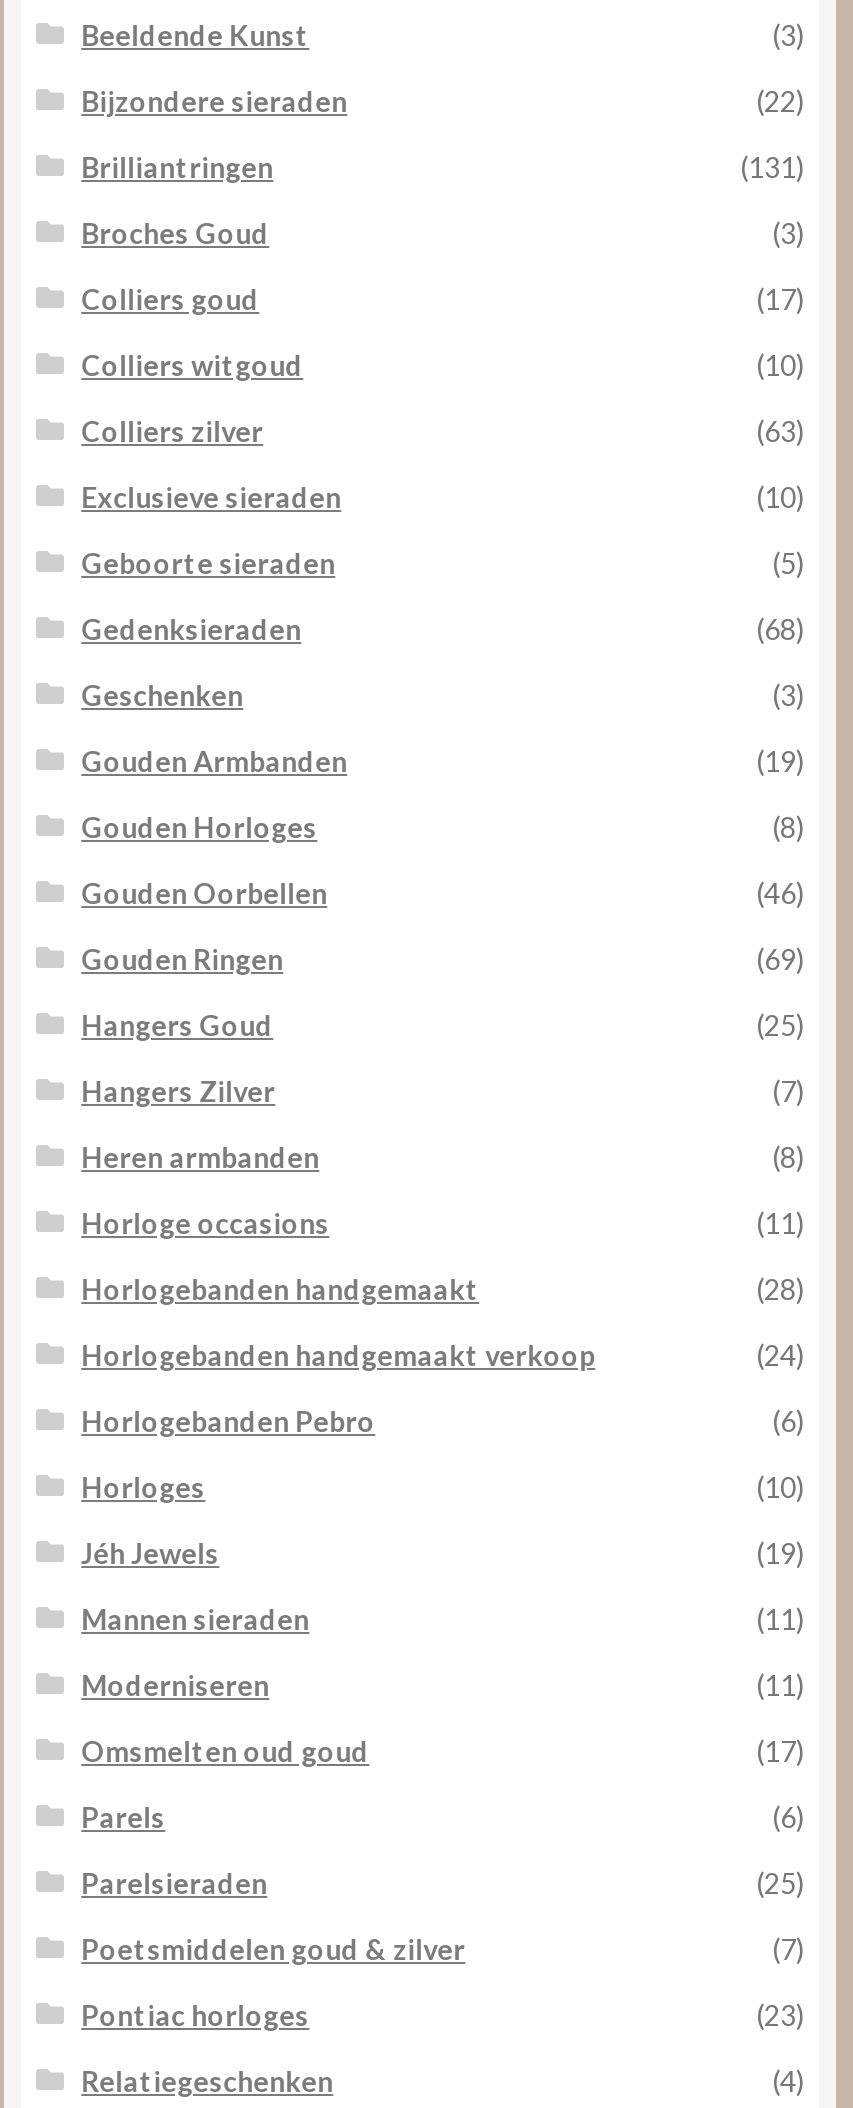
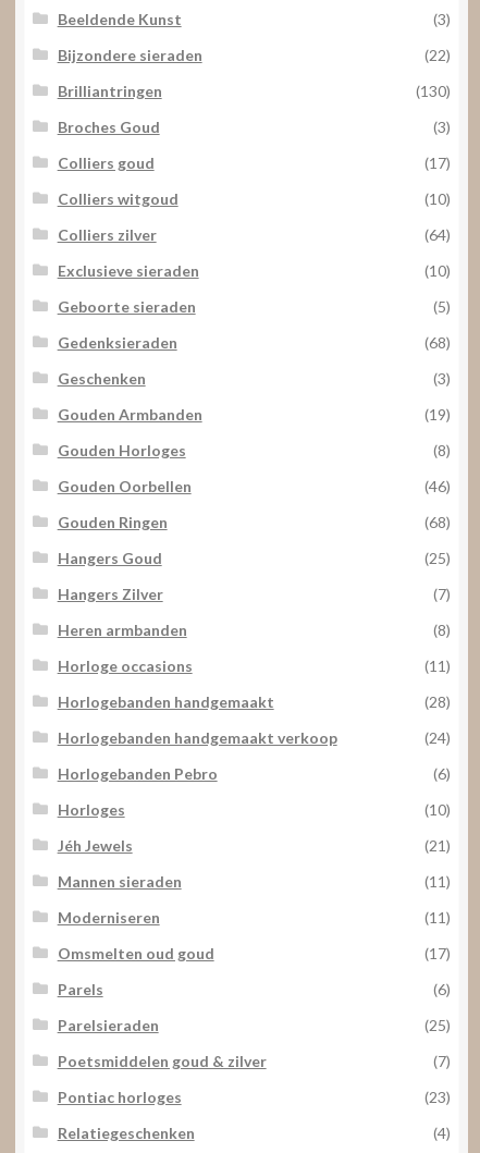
- (131)
+ (130)

- (63)
+ (64)

- (69)
+ (68)

- (19)
+ (21)
